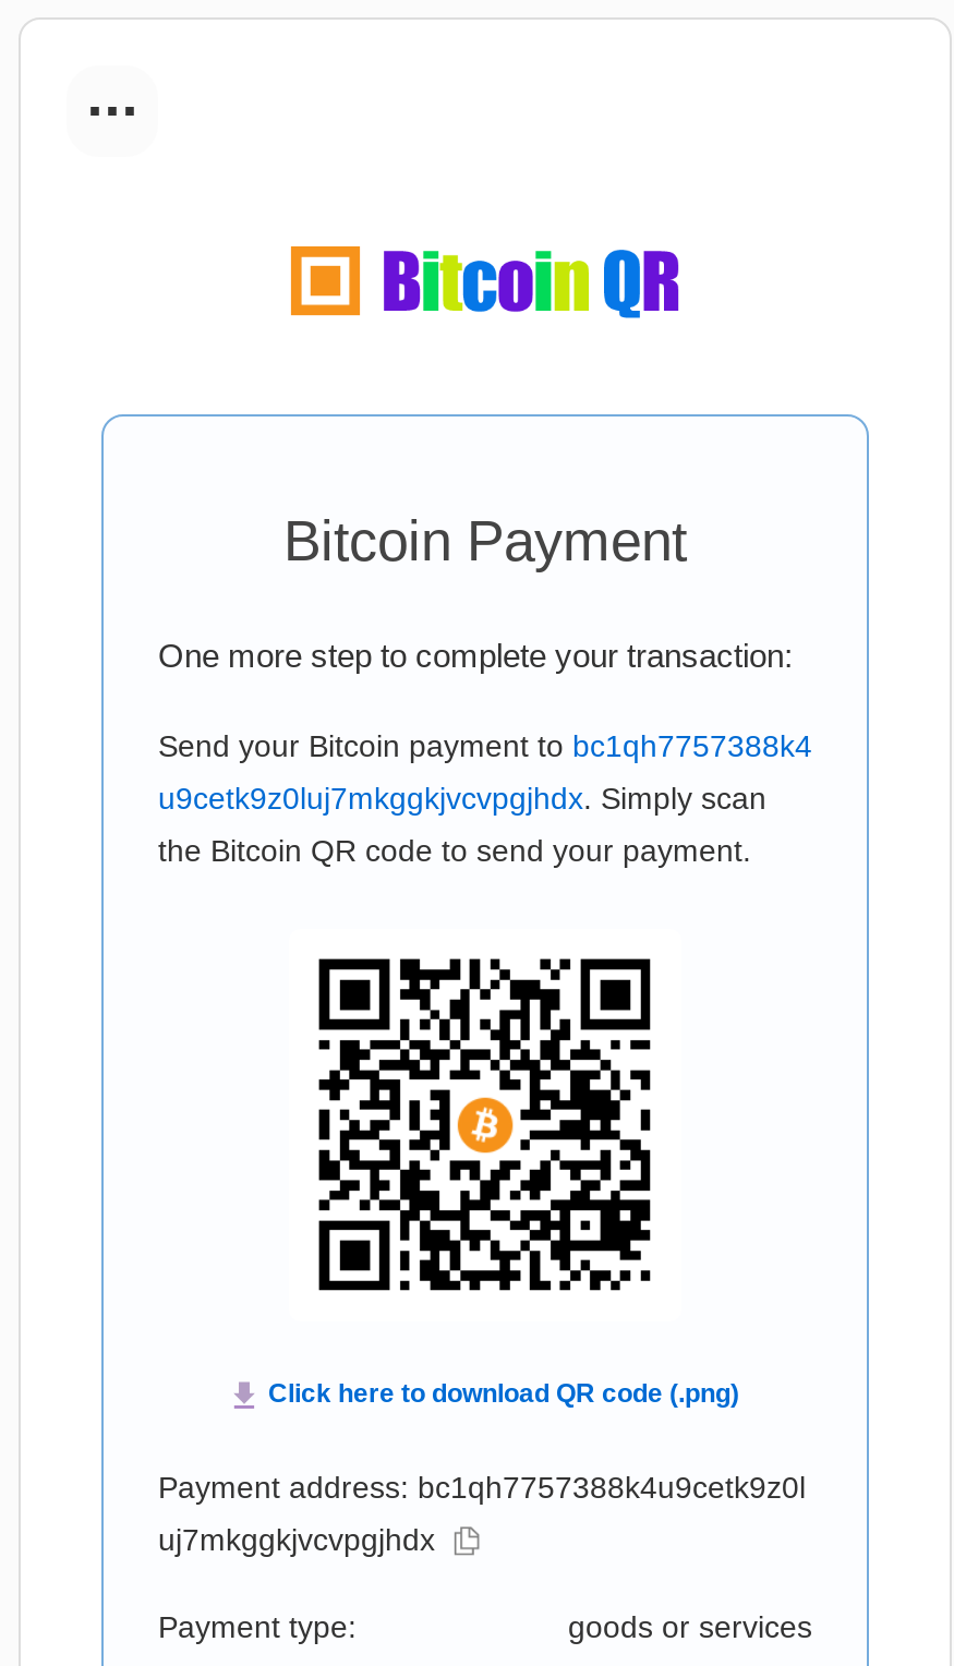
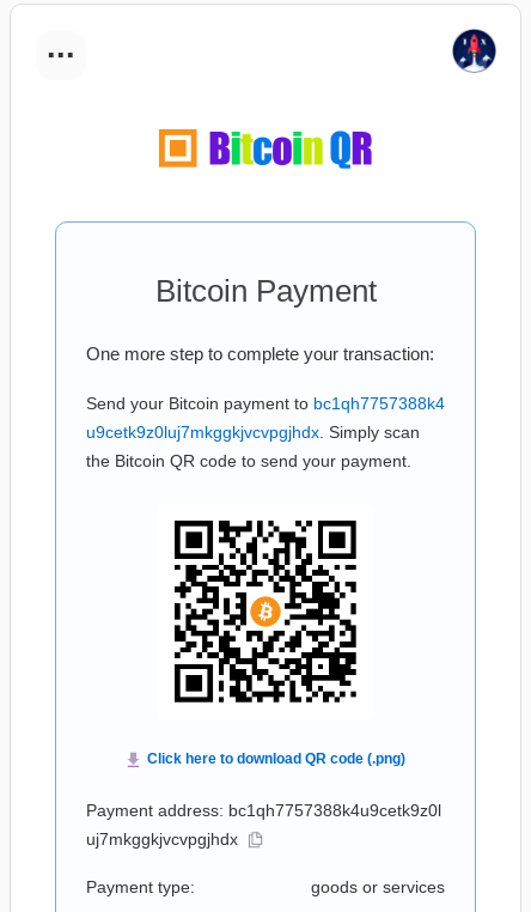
+ [image]
